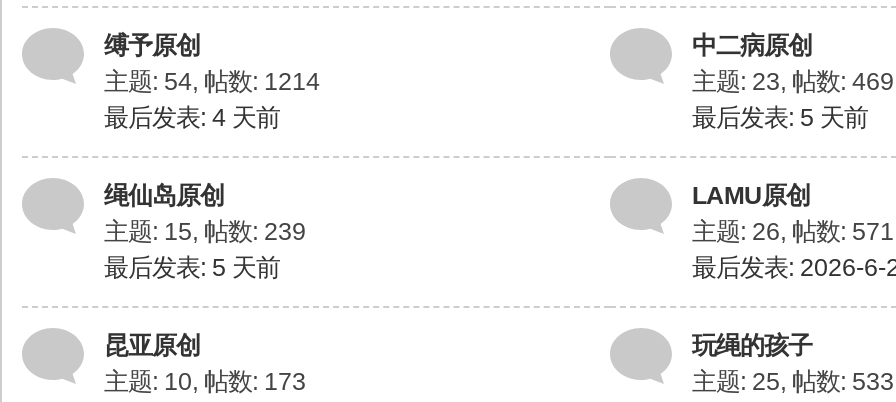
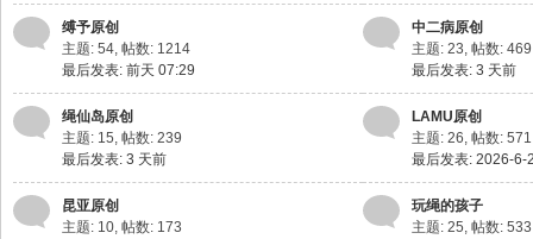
- 最后发表: 4 天前
+ 最后发表:前天 07:29

- 最后发表: 5 天前
+ 最后发表: 3 天前

- 最后发表: 5 天前
+ 最后发表: 3 天前
